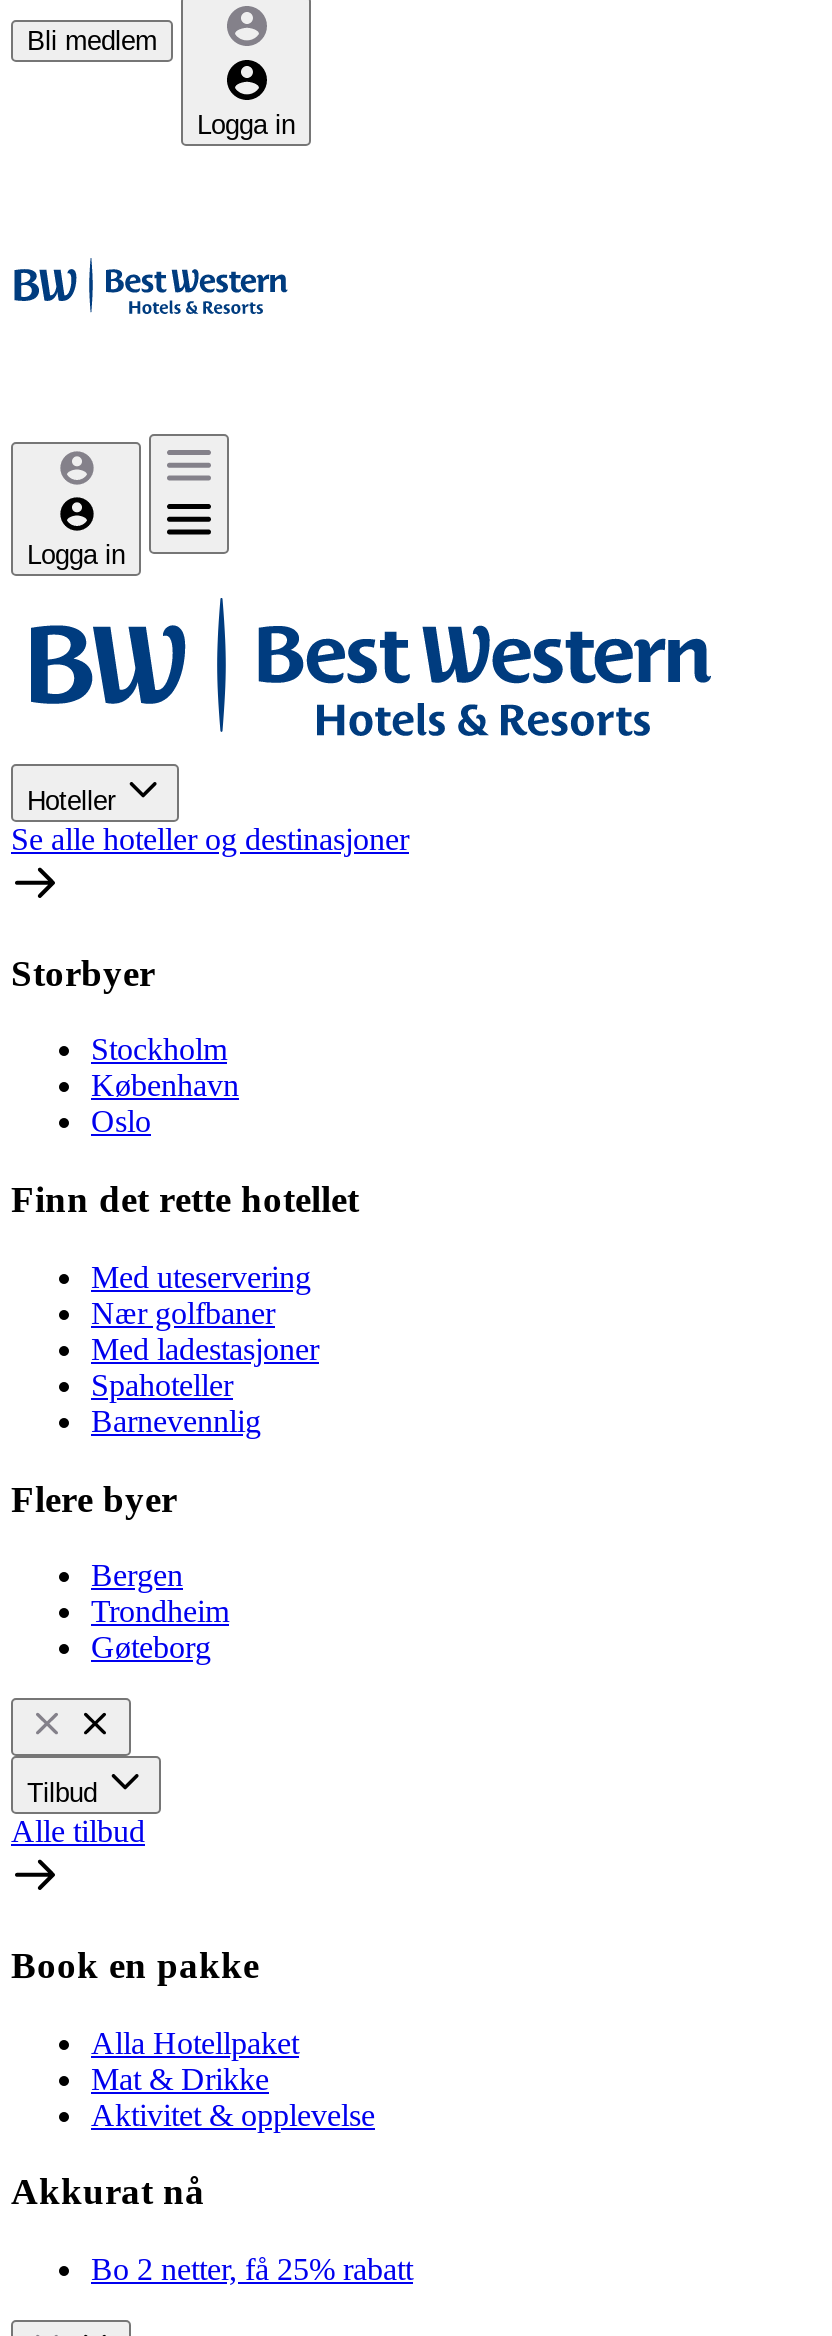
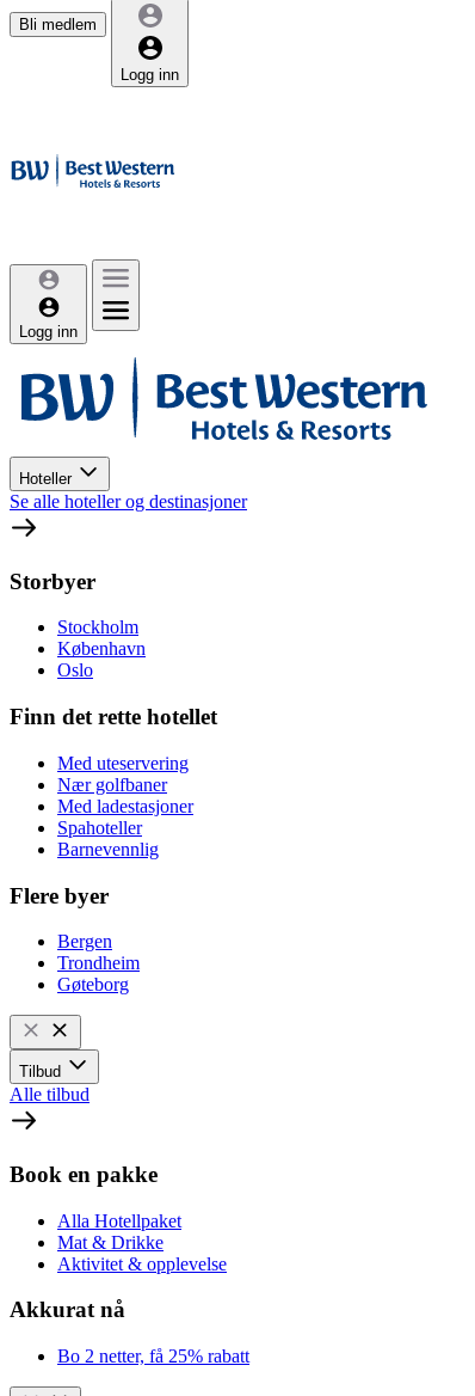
- Logga in
+ Logg inn

- Logga in
+ Logg inn
